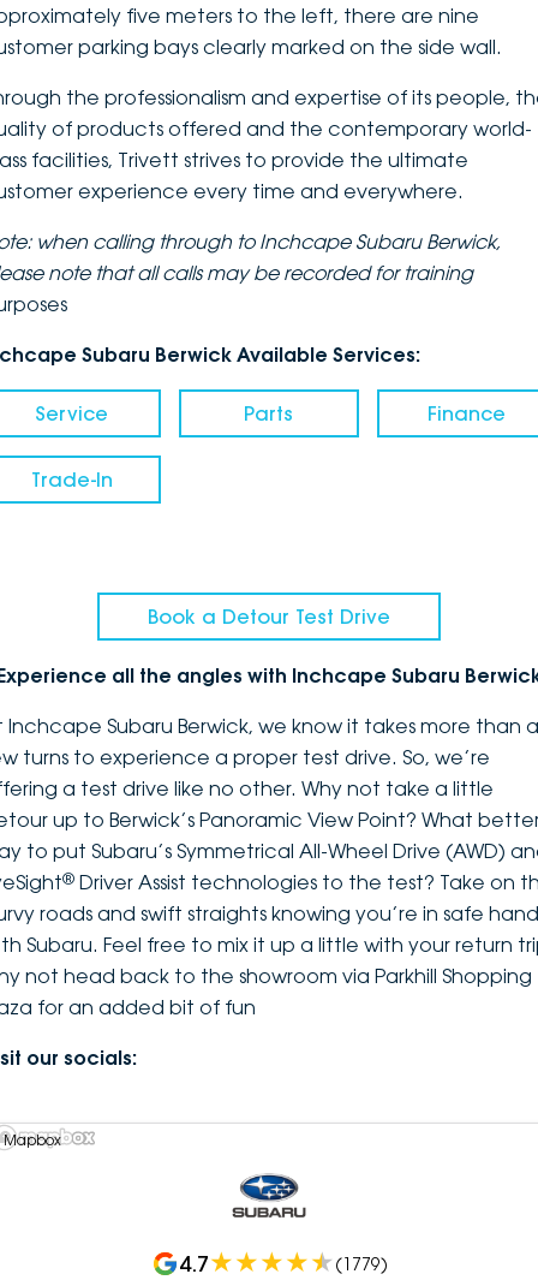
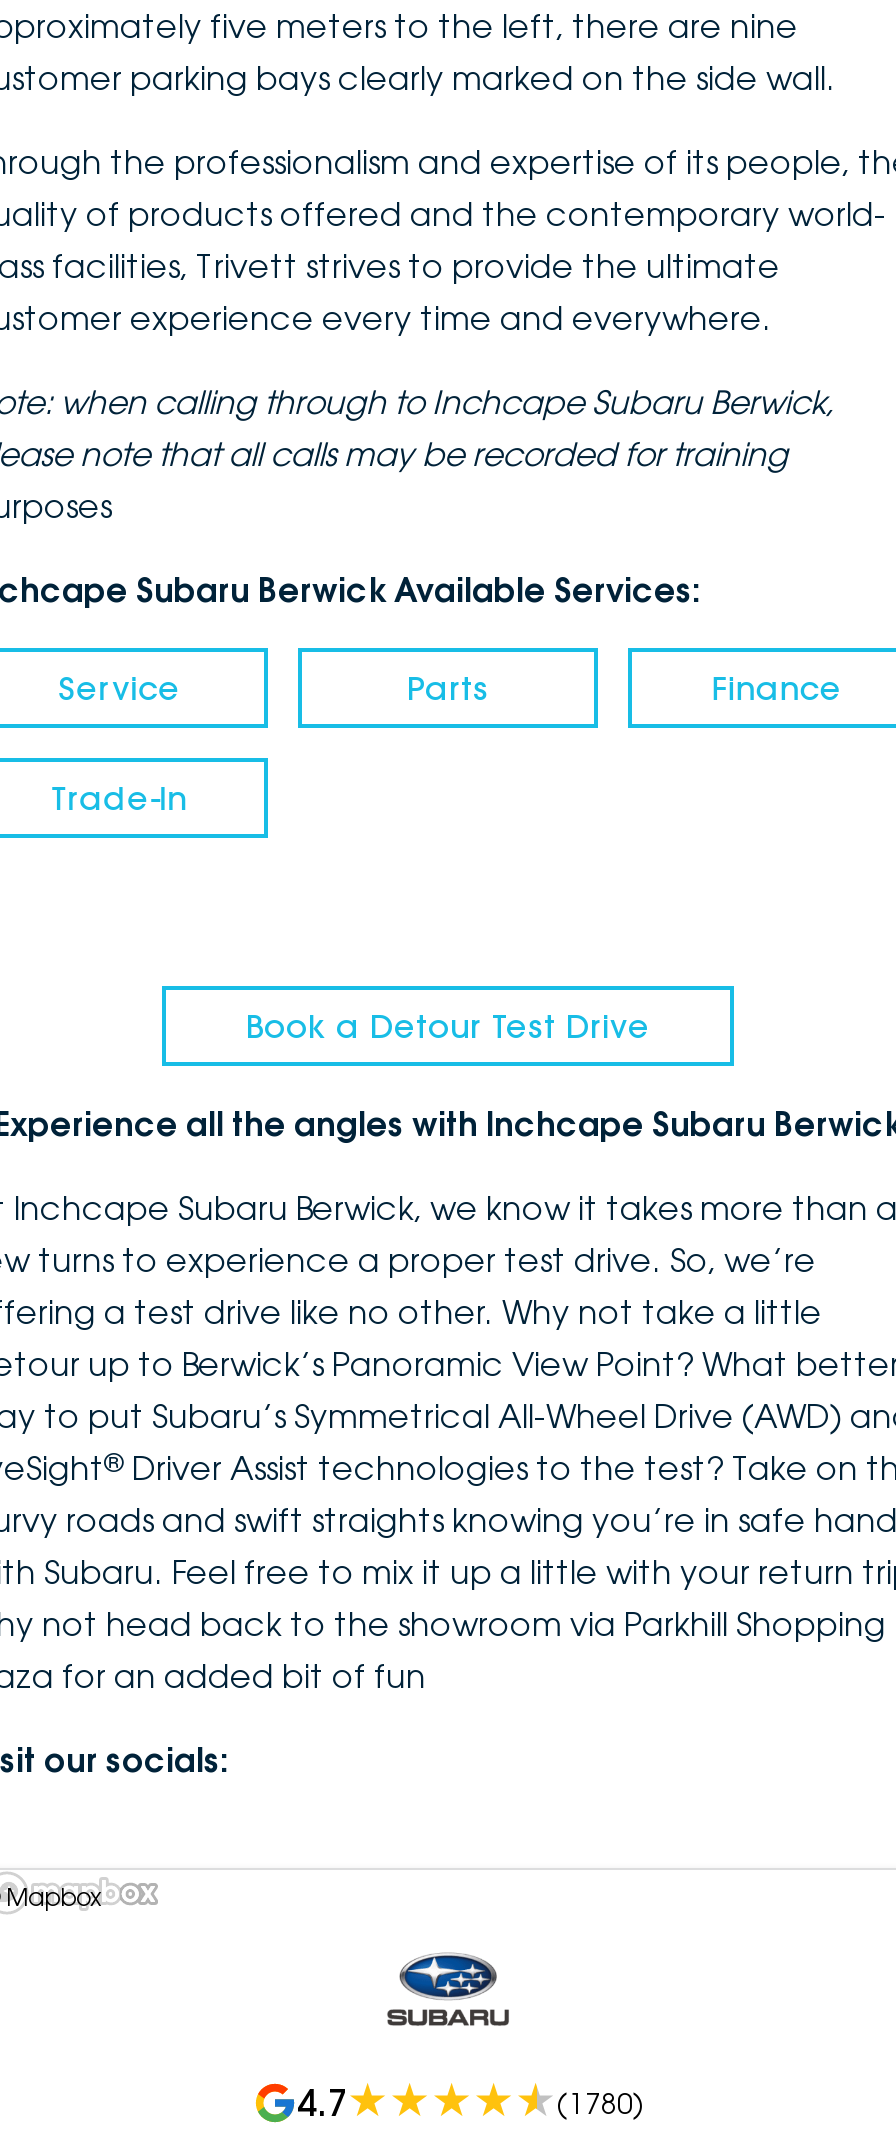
- (1779)
+ (1780)
